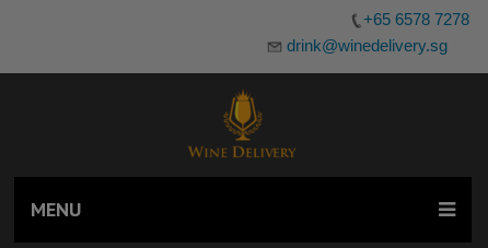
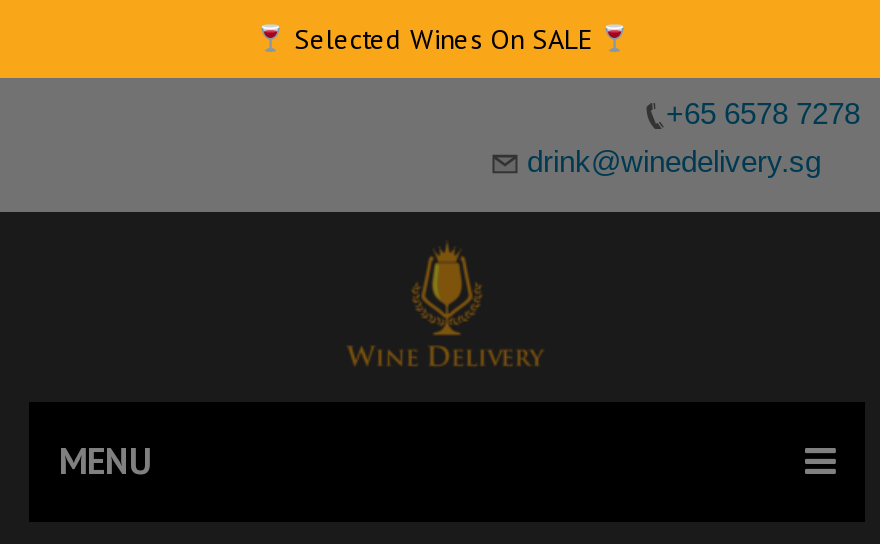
+ Selected Wines On SALE
